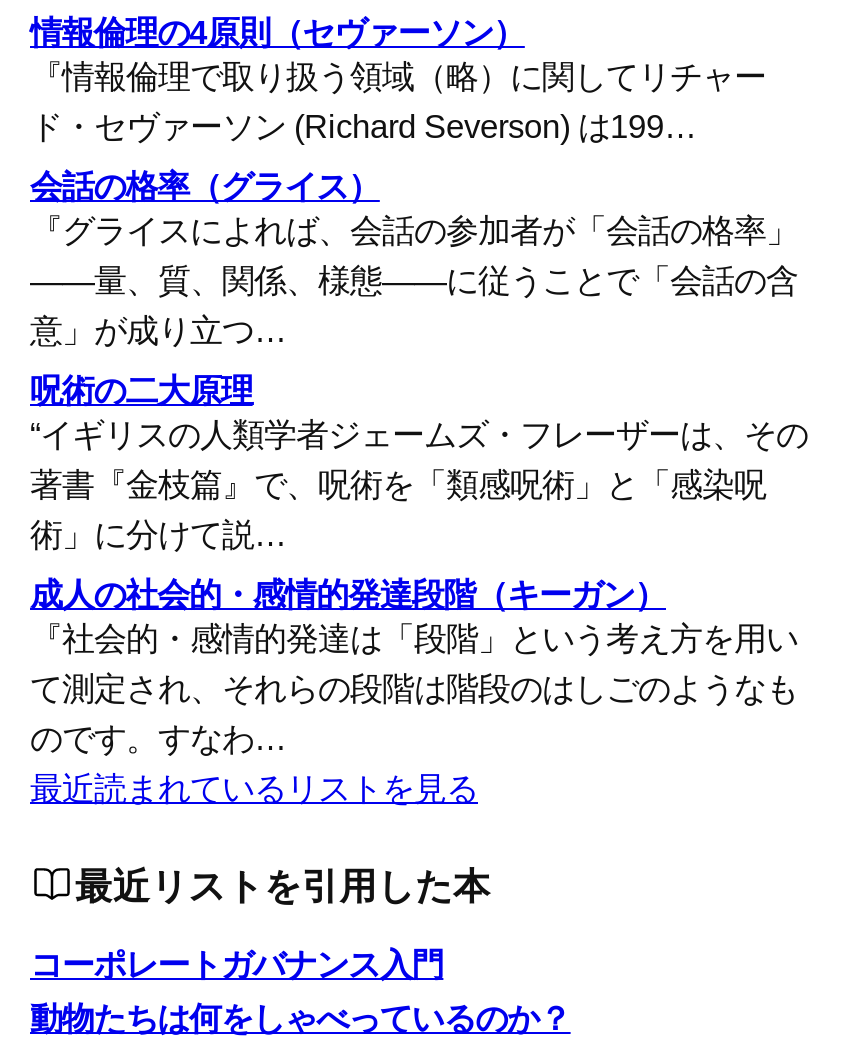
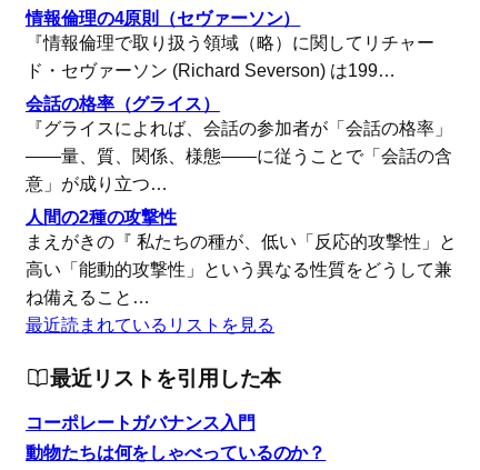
- 呪術の二大原理
- “イギリスの人類学者ジェームズ・フレーザーは、その
- 著書『金枝篇』で、呪術を「類感呪術」と「感染呪
- 術」に分けて説…
- 成人の社会的・感情的発達段階（キーガン）
- 『社会的・感情的発達は「段階」という考え方を用い
- て測定され、それらの段階は階段のはしごのようなも
- のです。すなわ…
+ 人間の2種の攻撃性
+ まえがきの『 私たちの種が、低い「反応的攻撃性」と
+ 高い「能動的攻撃性」という異なる性質をどうして兼
+ ね備えること…
